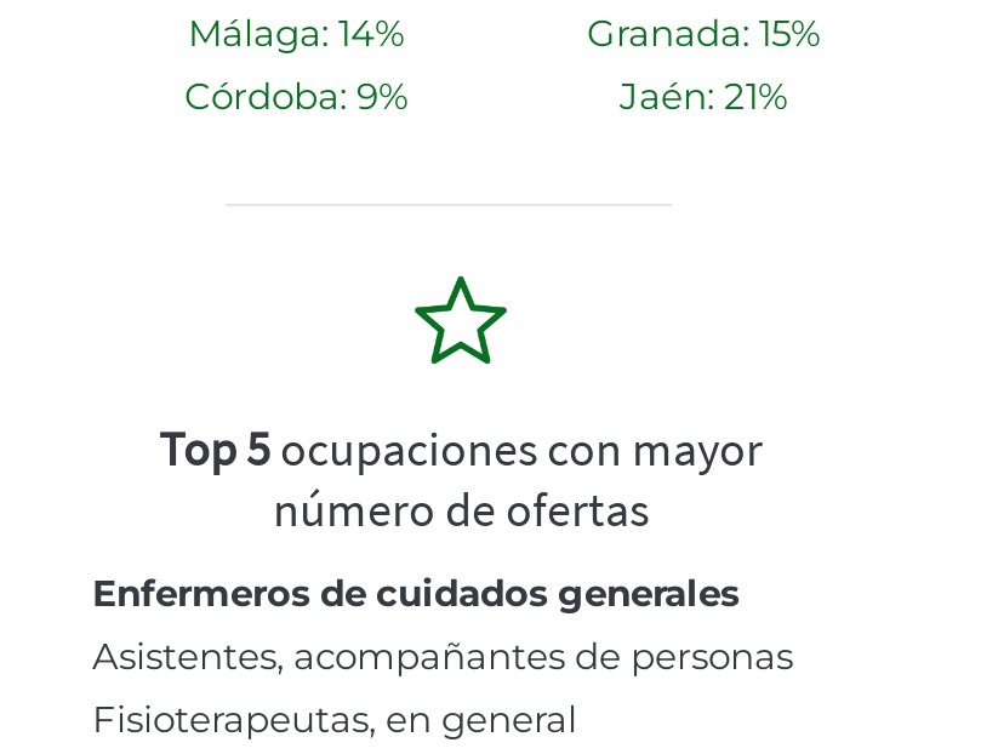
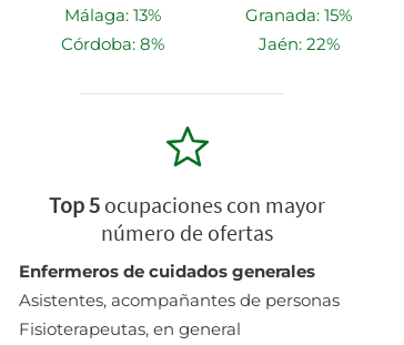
- Málaga: 14%
+ Málaga: 13%

- Córdoba: 9%
+ Córdoba: 8%

- Jaén: 21%
+ Jaén: 22%
